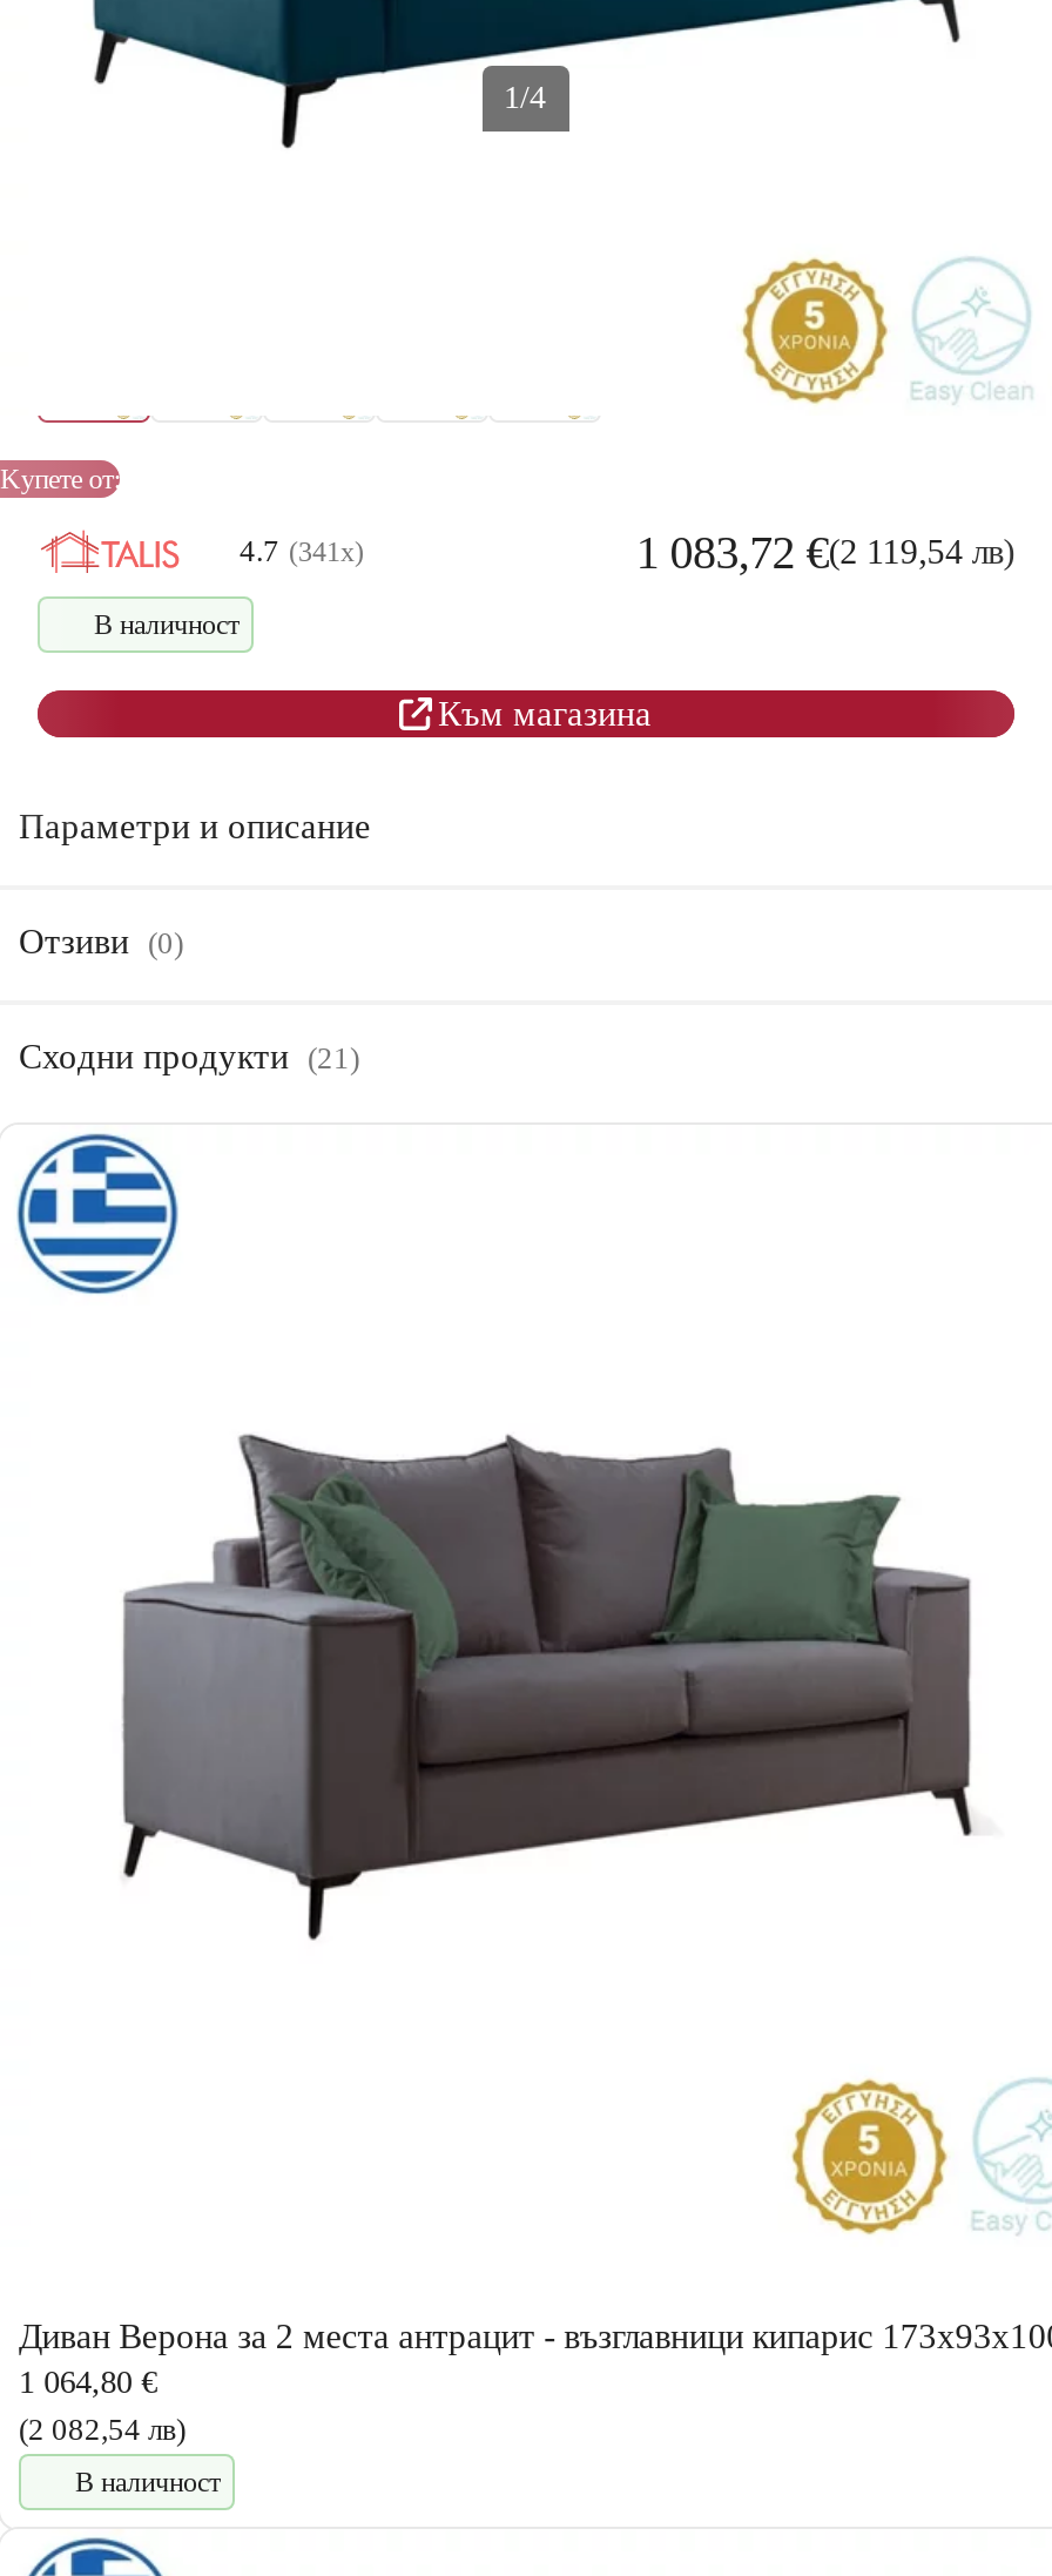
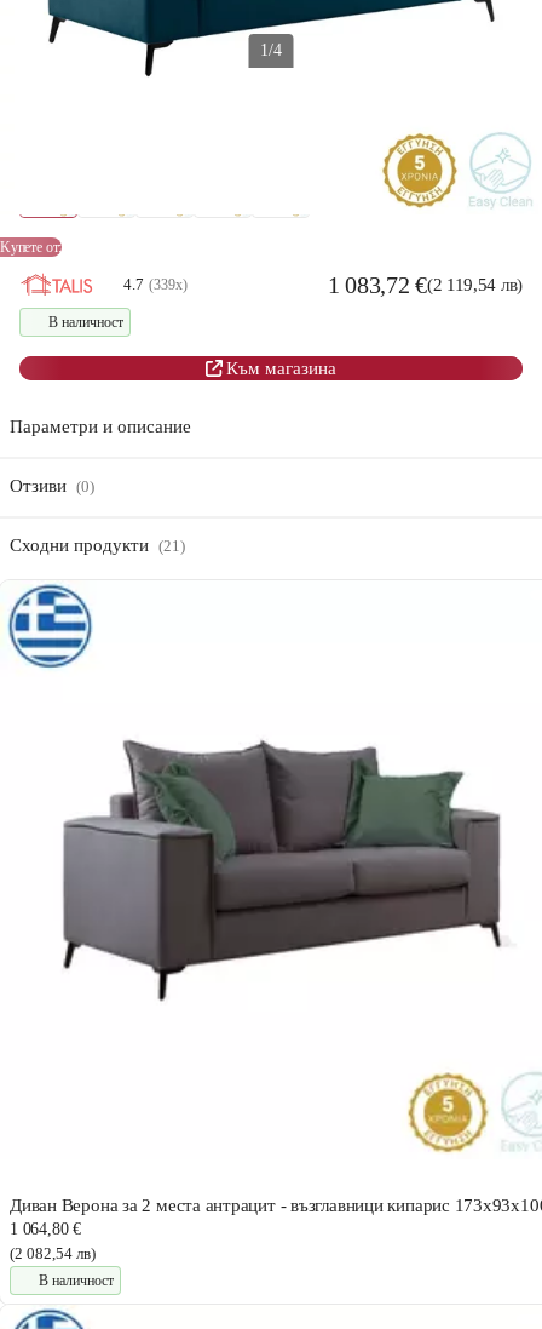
- 4.7 (341x)
+ 4.7 (339x)
